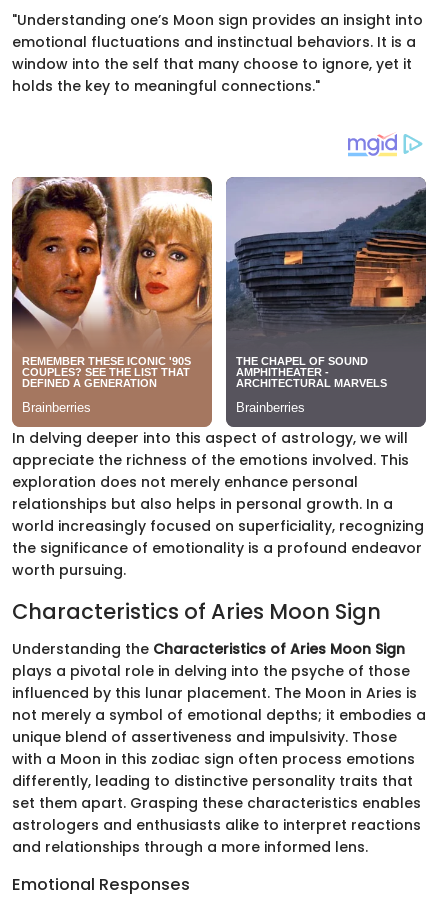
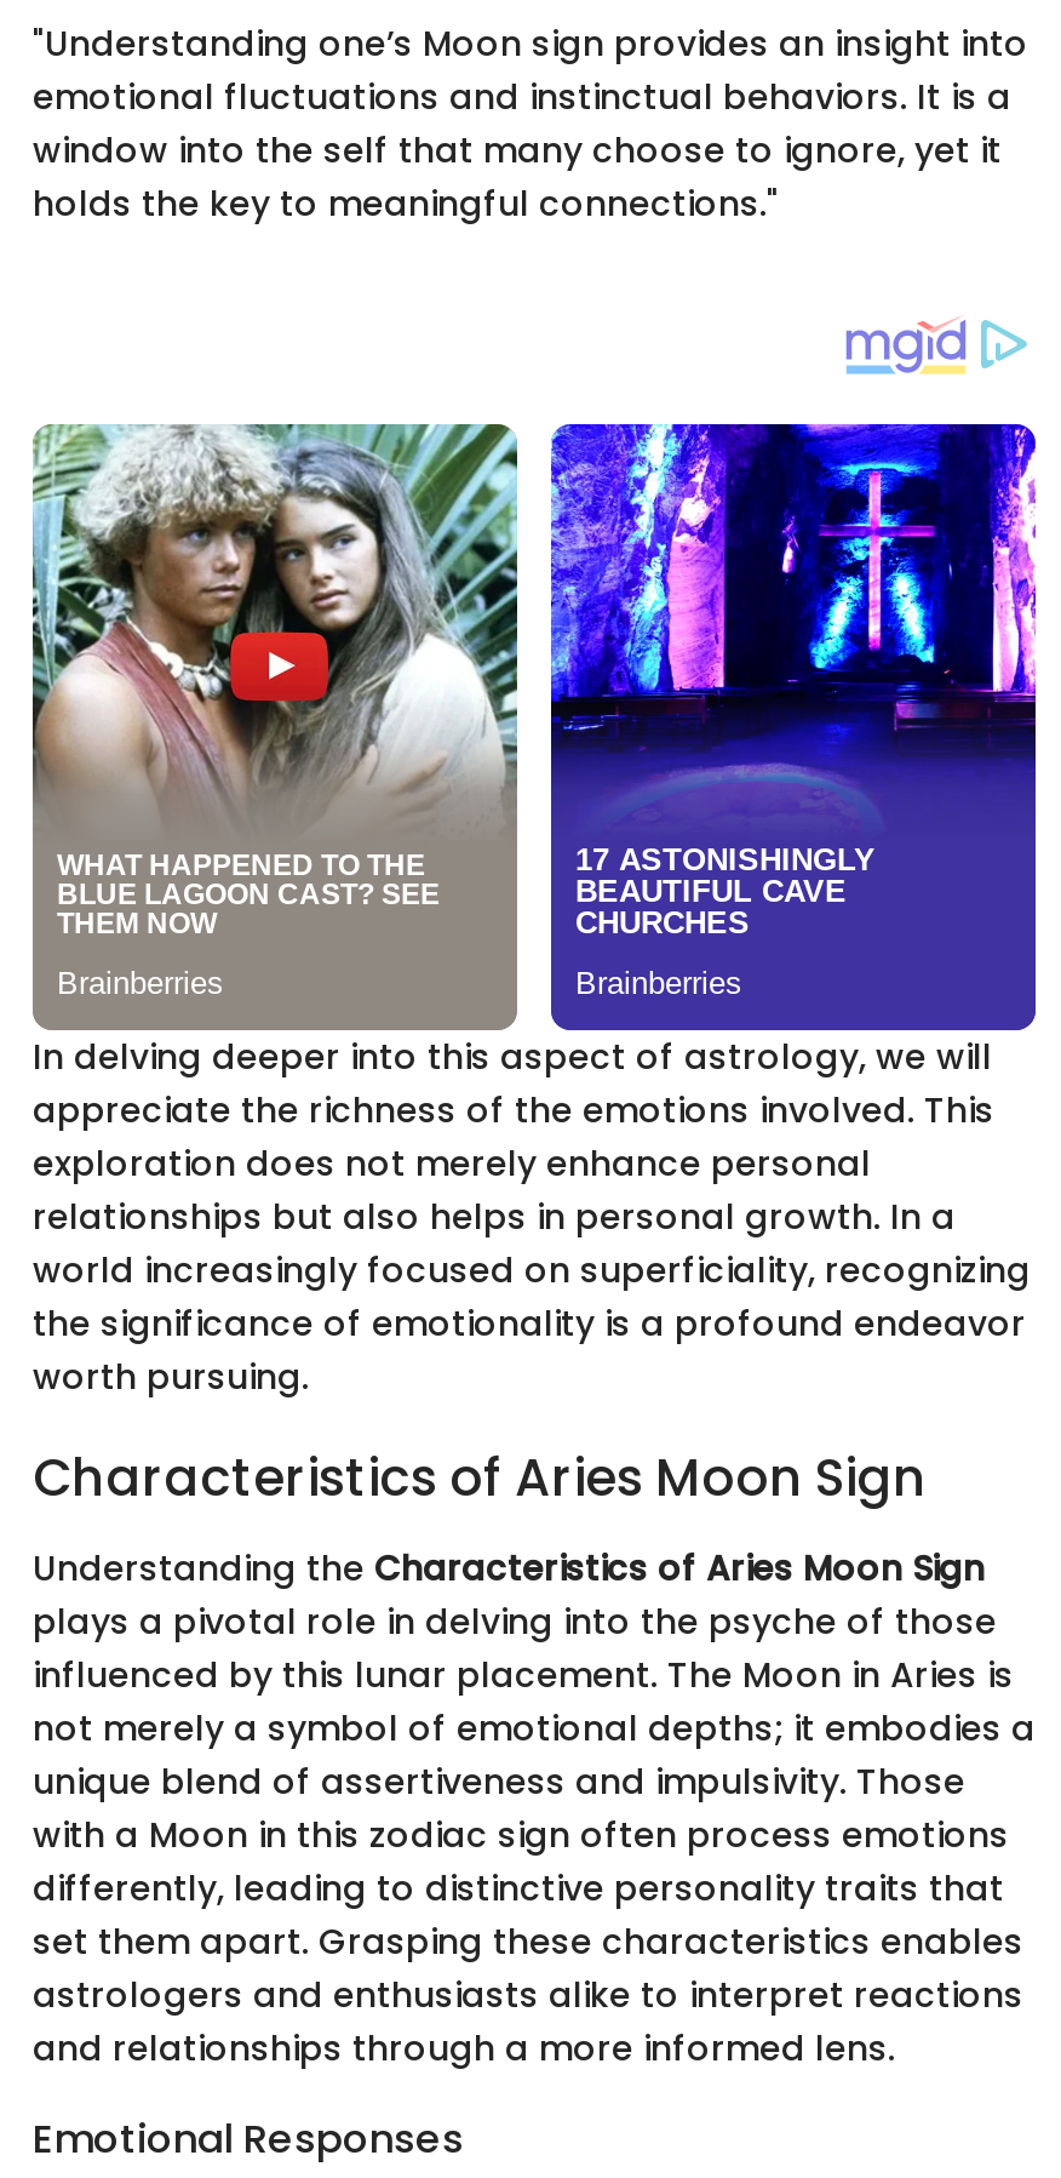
- [image]
+ [image]

- [image]
+ [image]
